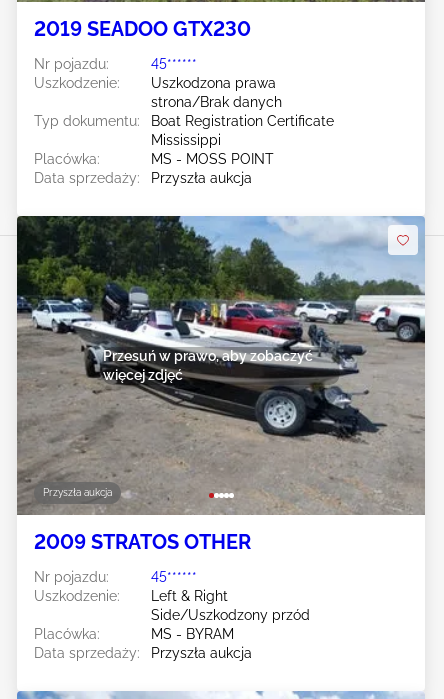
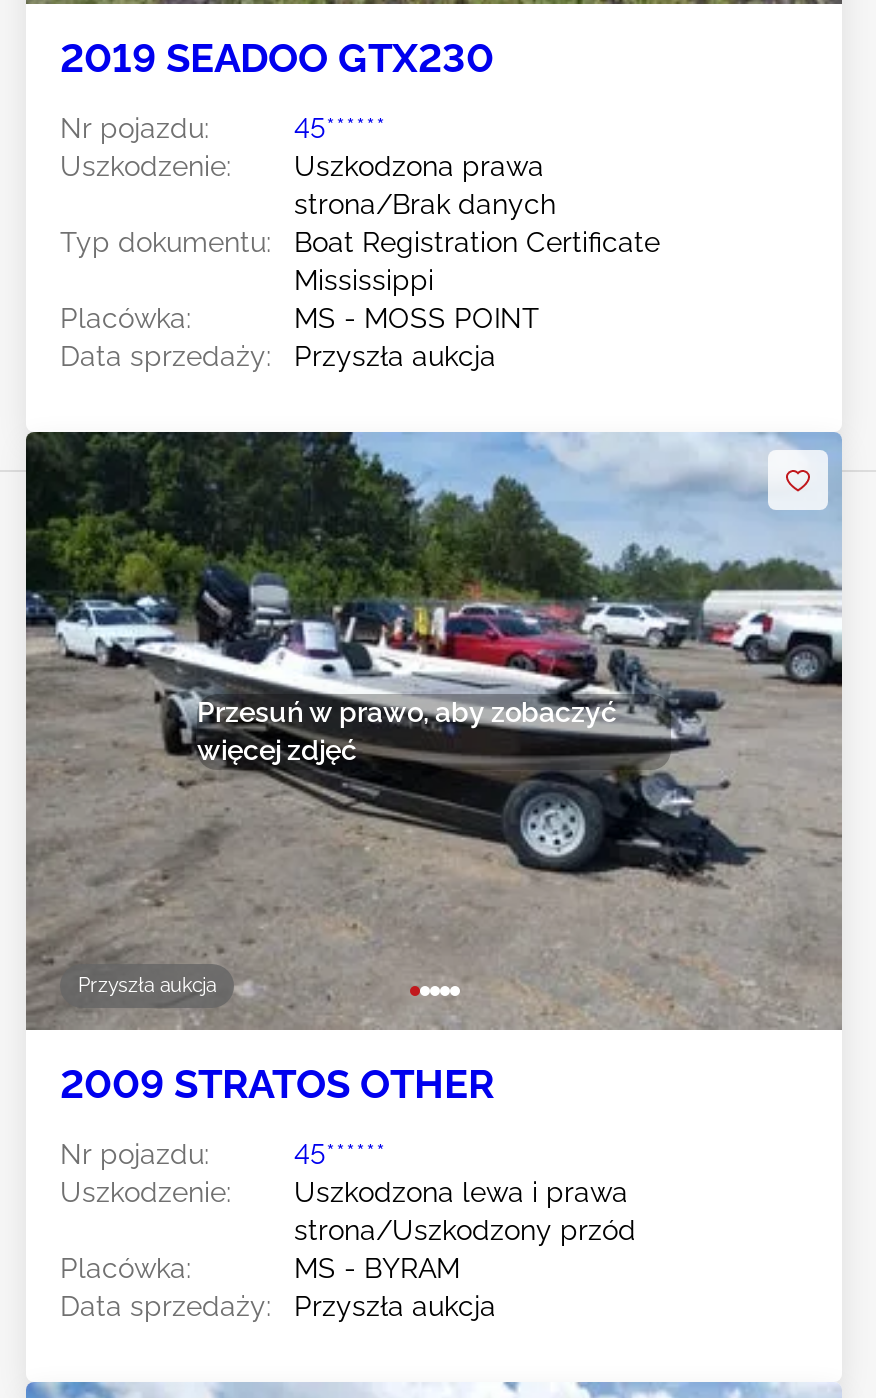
- Left & Right
- Side/Uszkodzony przód
+ Uszkodzona lewa i prawa
+ strona/Uszkodzony przód
